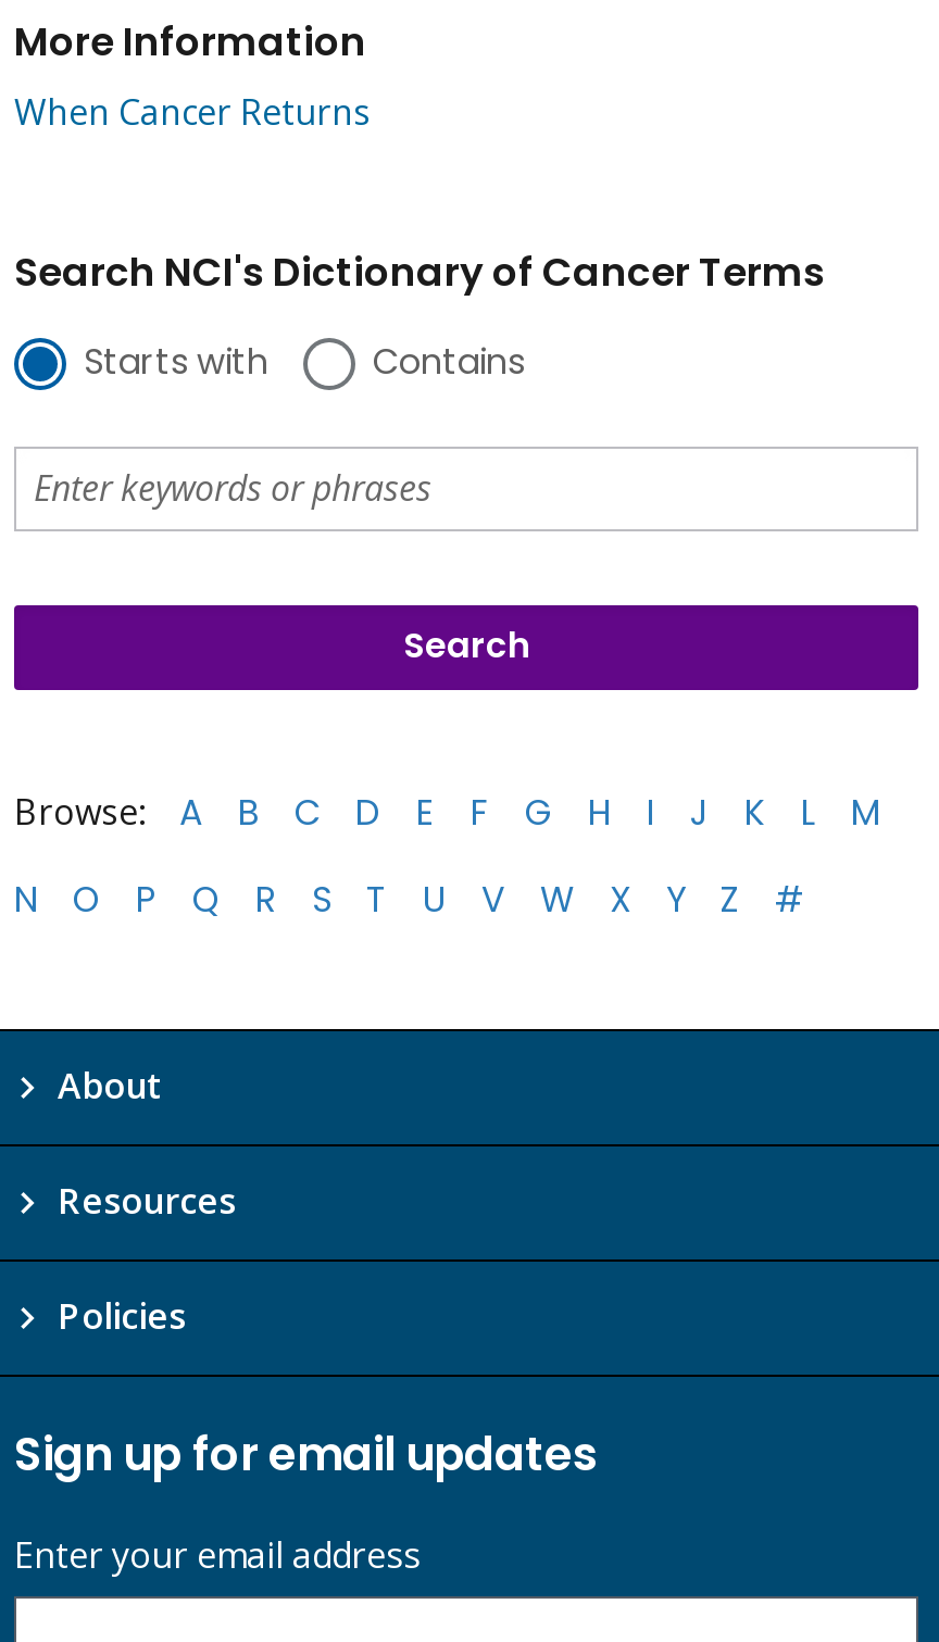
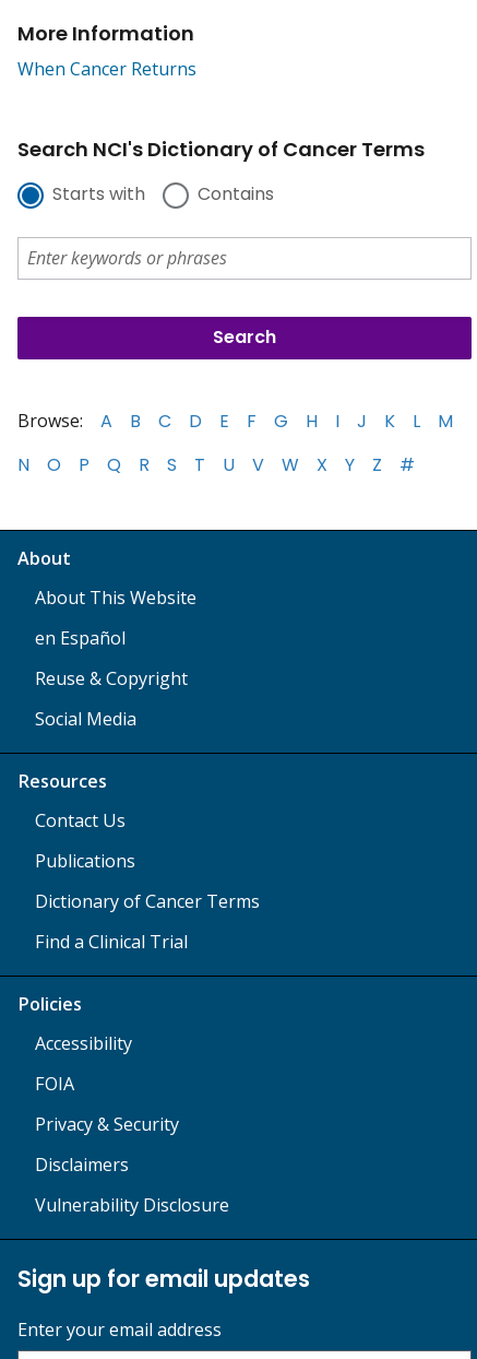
+ About This Website
+ en Español
+ Reuse & Copyright
+ Social Media

+ Contact Us
+ Publications
+ Dictionary of Cancer Terms
+ Find a Clinical Trial

+ Accessibility
+ FOIA
+ Privacy & Security
+ Disclaimers
+ Vulnerability Disclosure
